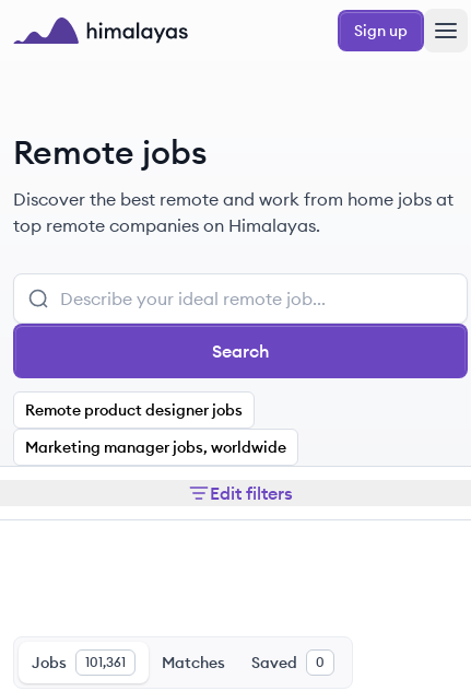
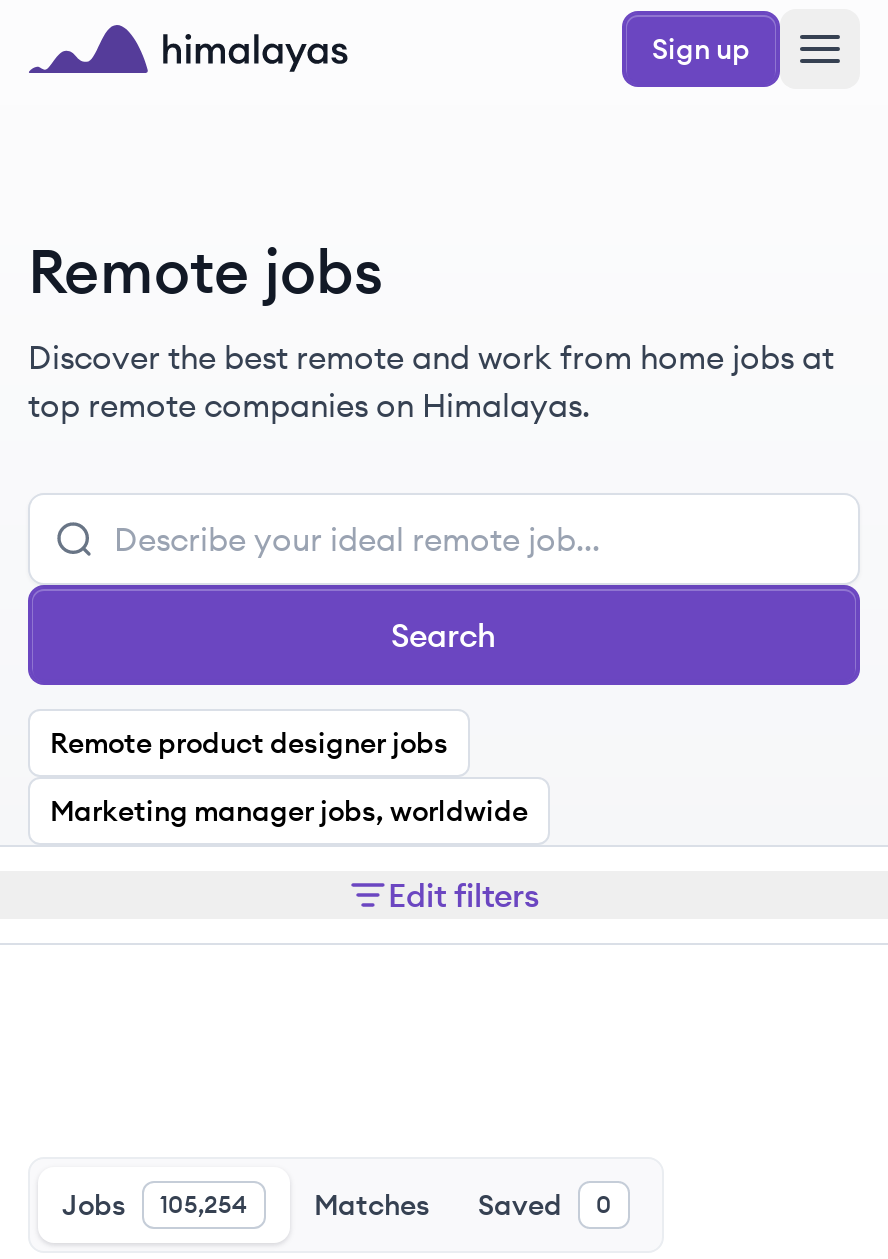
- Jobs 101,361
+ Jobs 105,254
